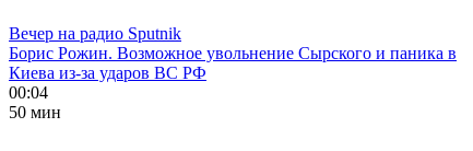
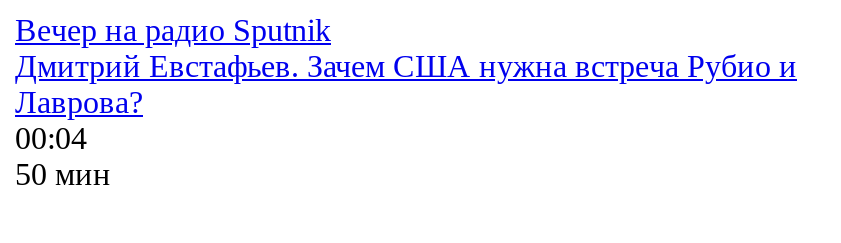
- Борис Рожин. Возможное увольнение Сырского и паника в
- Киева из-за ударов ВС РФ
+ Дмитрий Евстафьев. Зачем США нужна встреча Рубио и
+ Лаврова?
